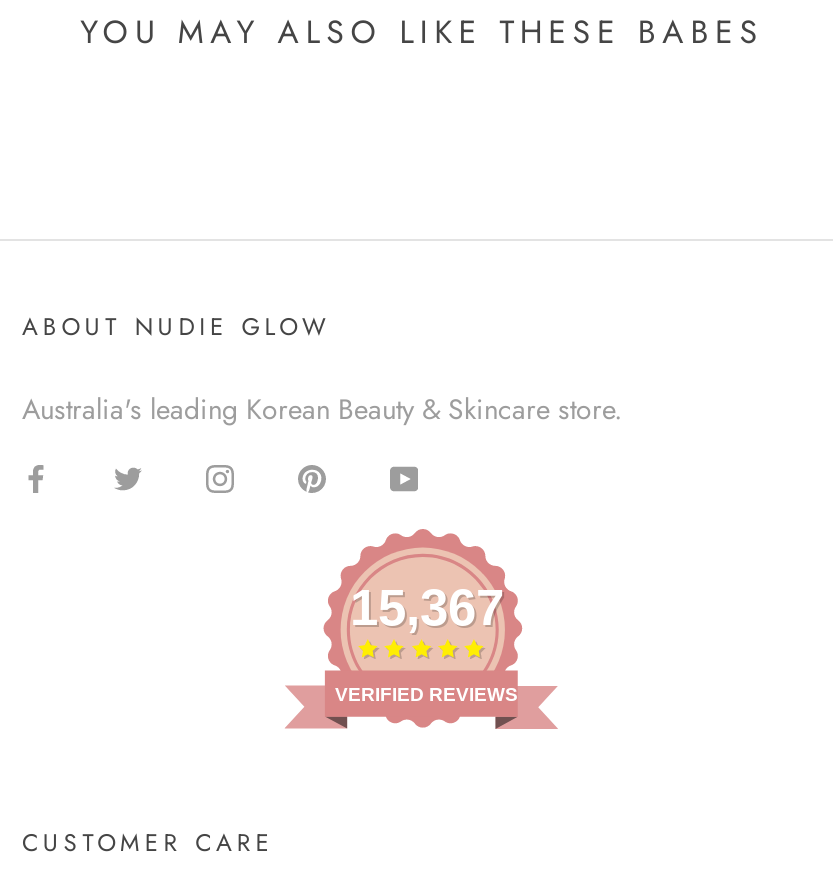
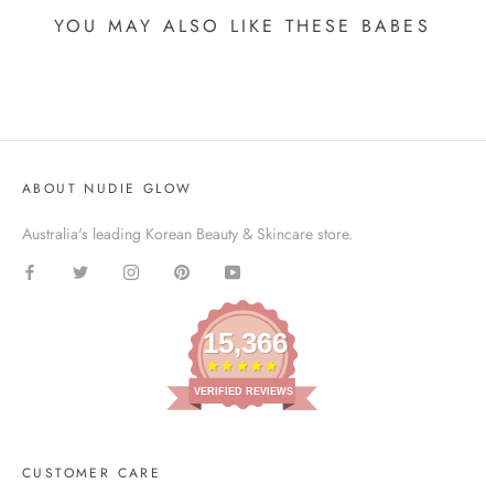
- 15,367
+ 15,366
